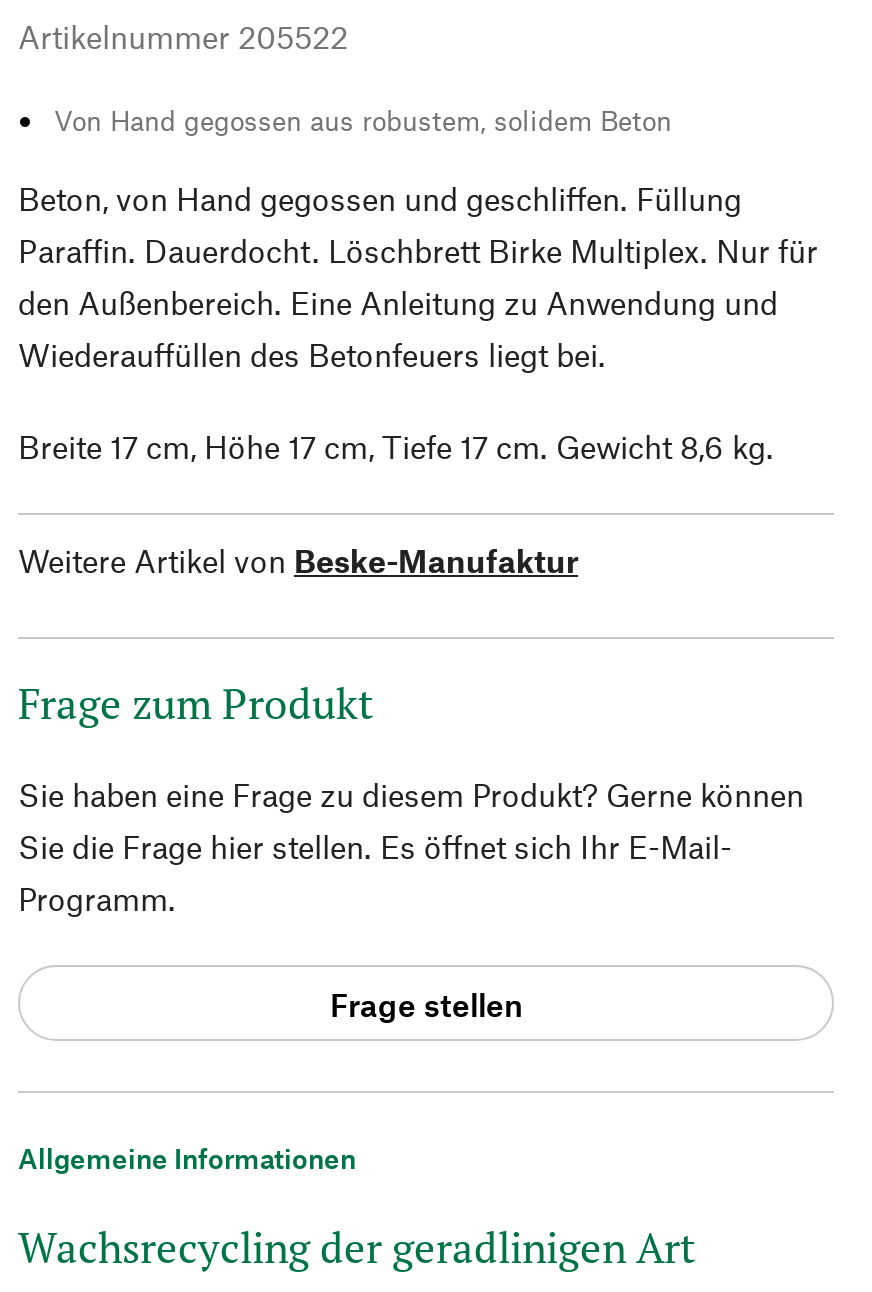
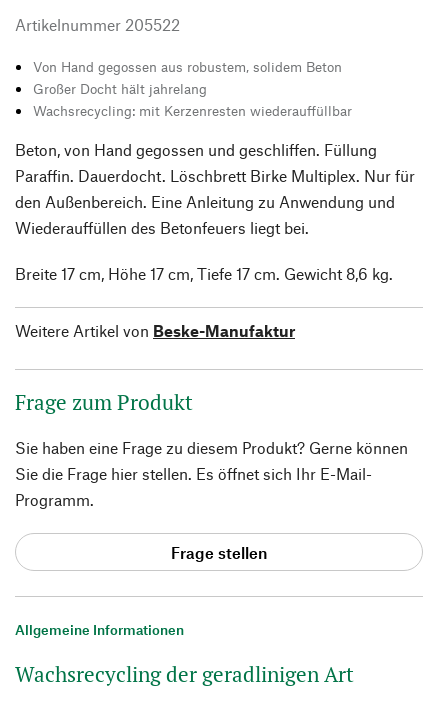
+ Großer Docht hält jahrelang
+ Wachsrecycling: mit Kerzenresten wiederauffüllbar
